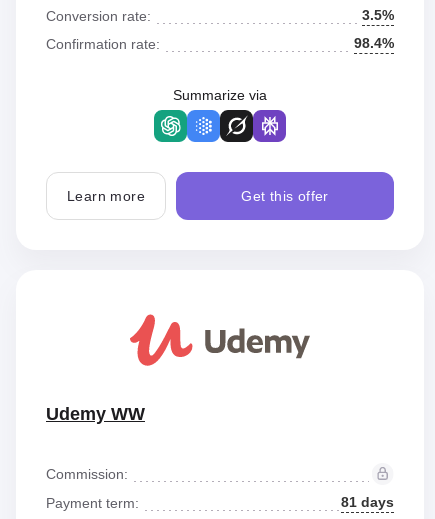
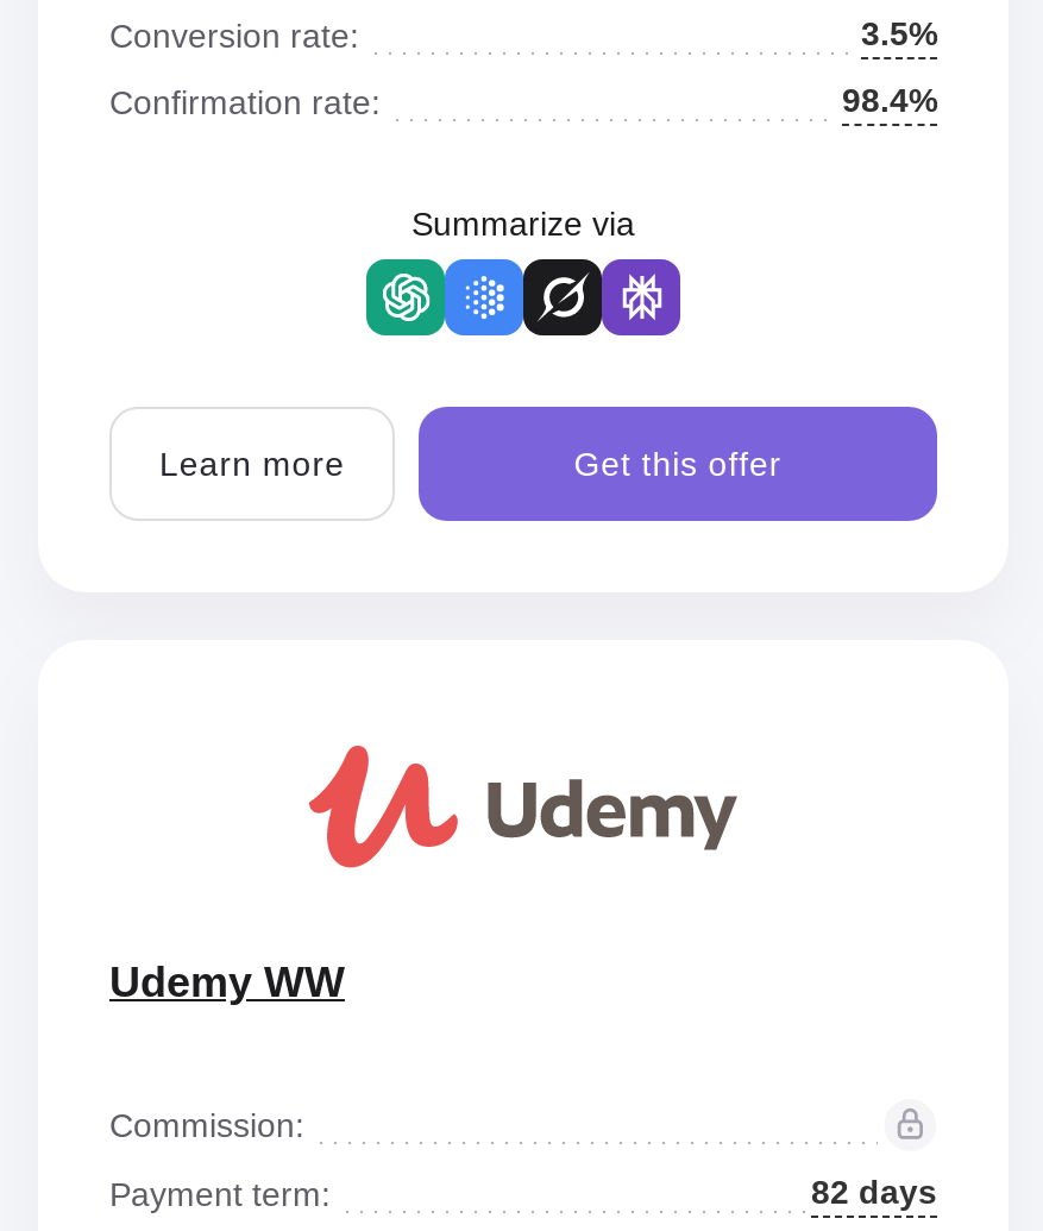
- 81 days
+ 82 days
